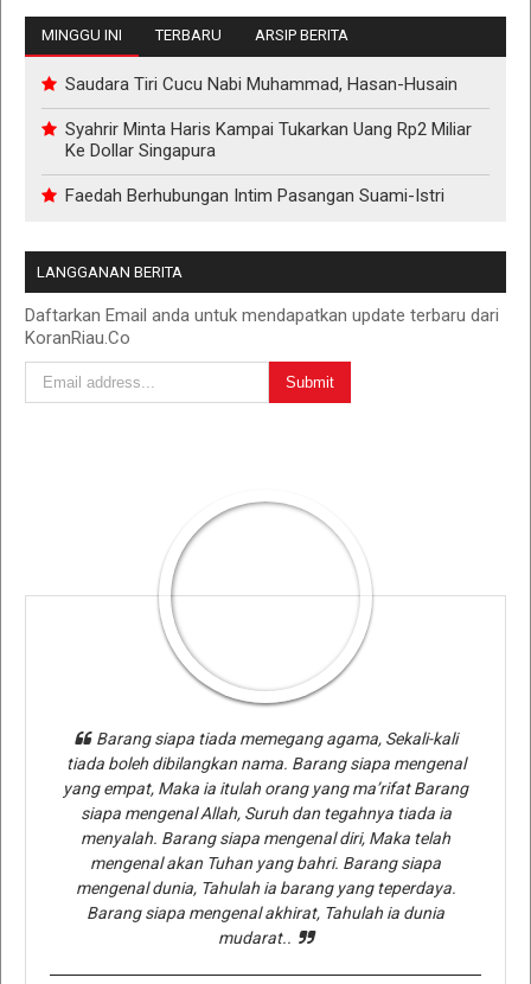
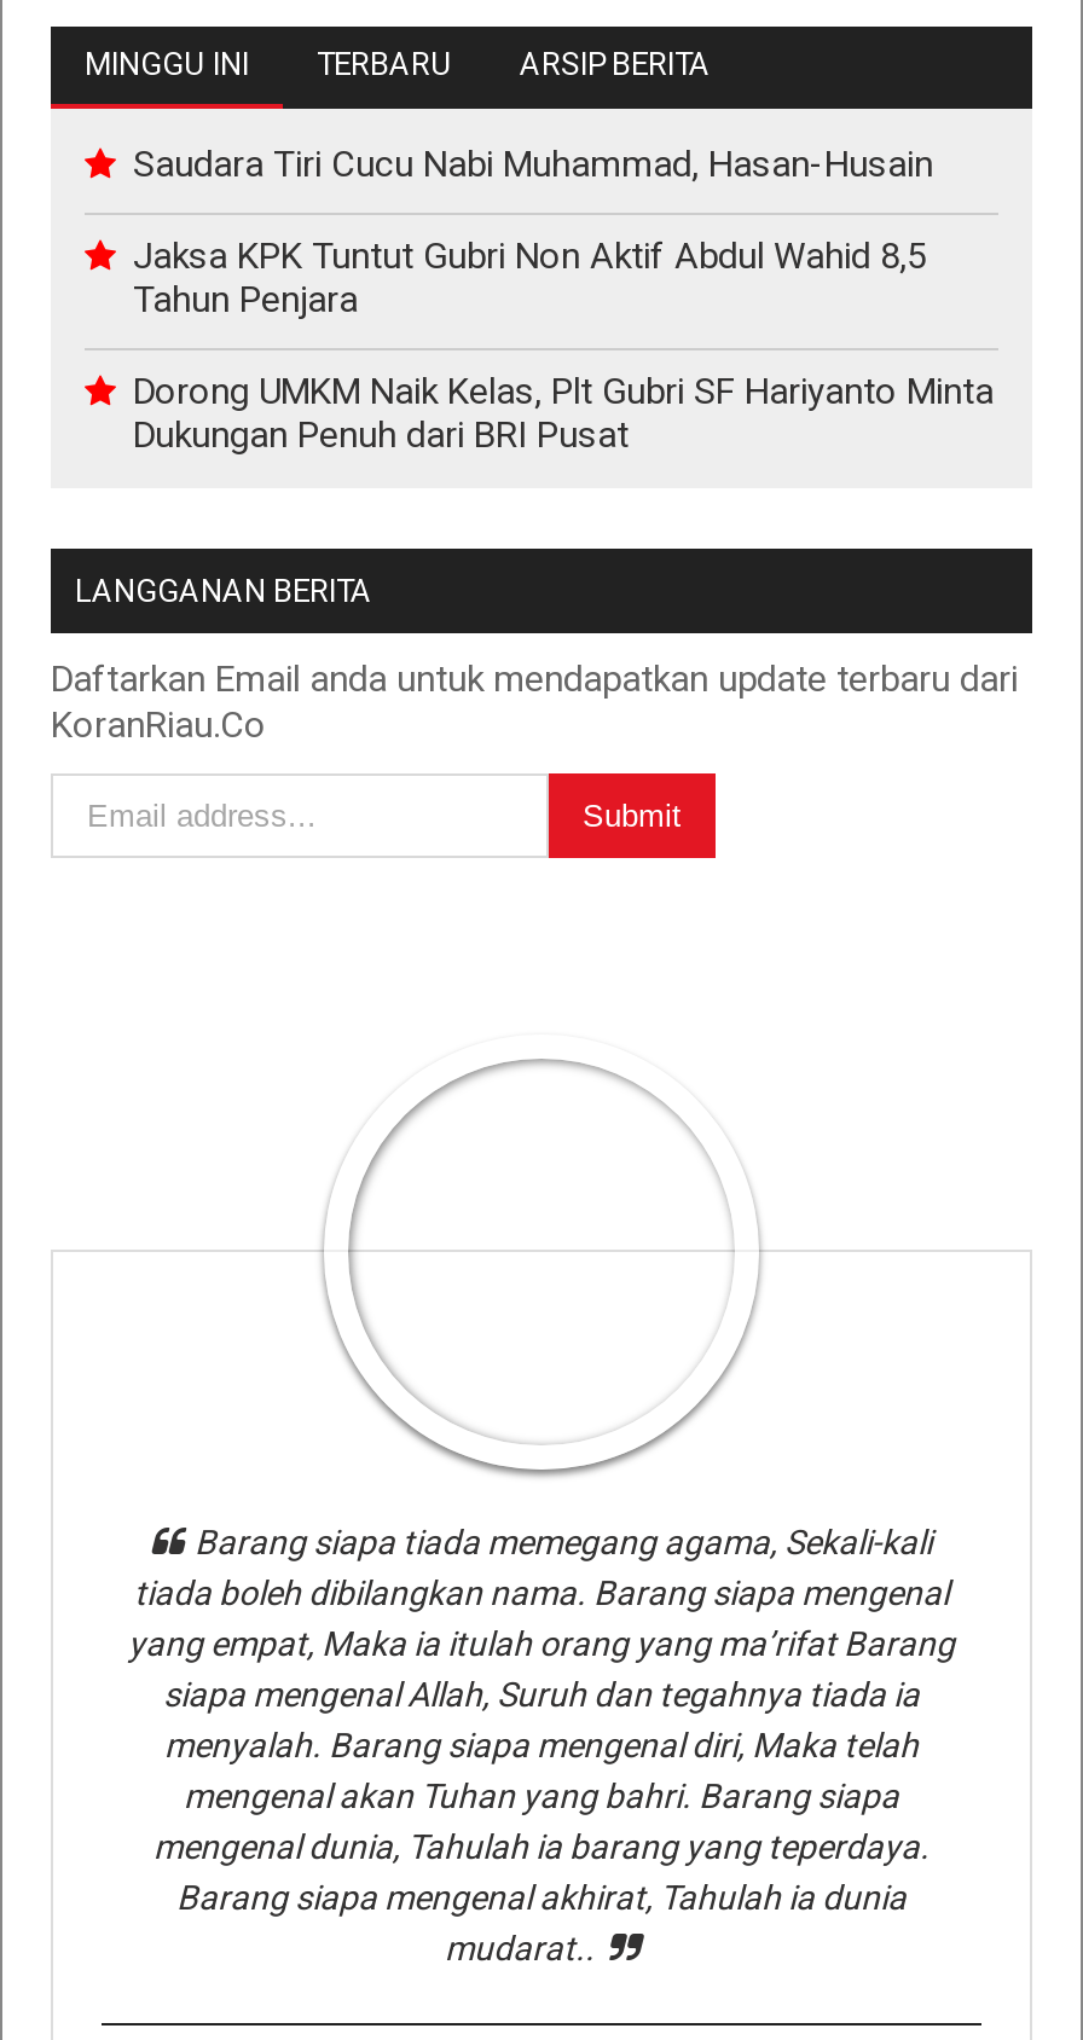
- Syahrir Minta Haris Kampai Tukarkan Uang Rp2 Miliar
- Ke Dollar Singapura
+ Jaksa KPK Tuntut Gubri Non Aktif Abdul Wahid 8,5
+ Tahun Penjara

- Faedah Berhubungan Intim Pasangan Suami-Istri
+ Dorong UMKM Naik Kelas, Plt Gubri SF Hariyanto Minta
+ Dukungan Penuh dari BRI Pusat
